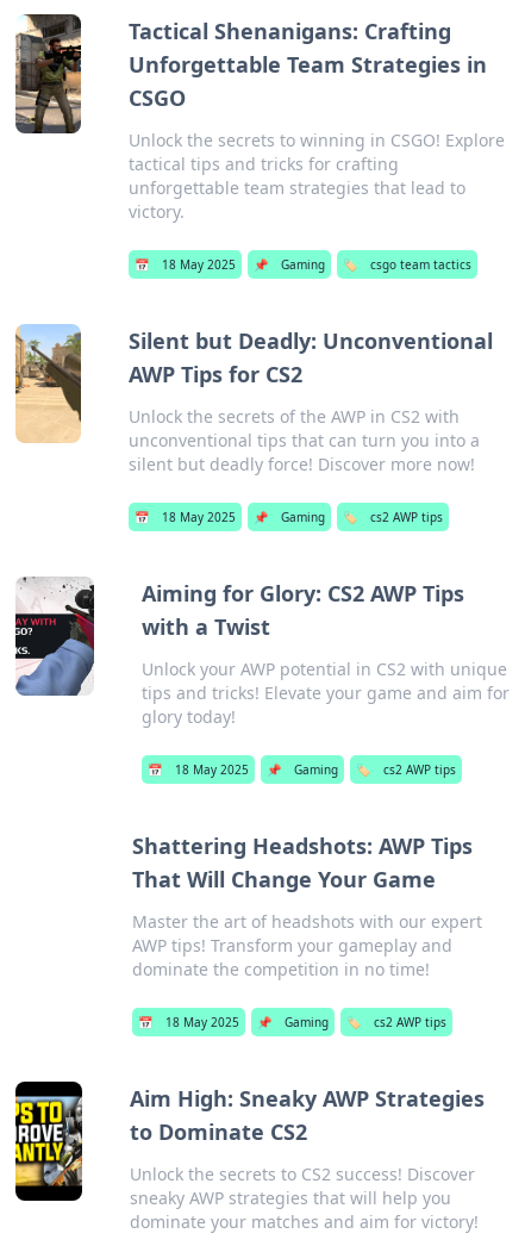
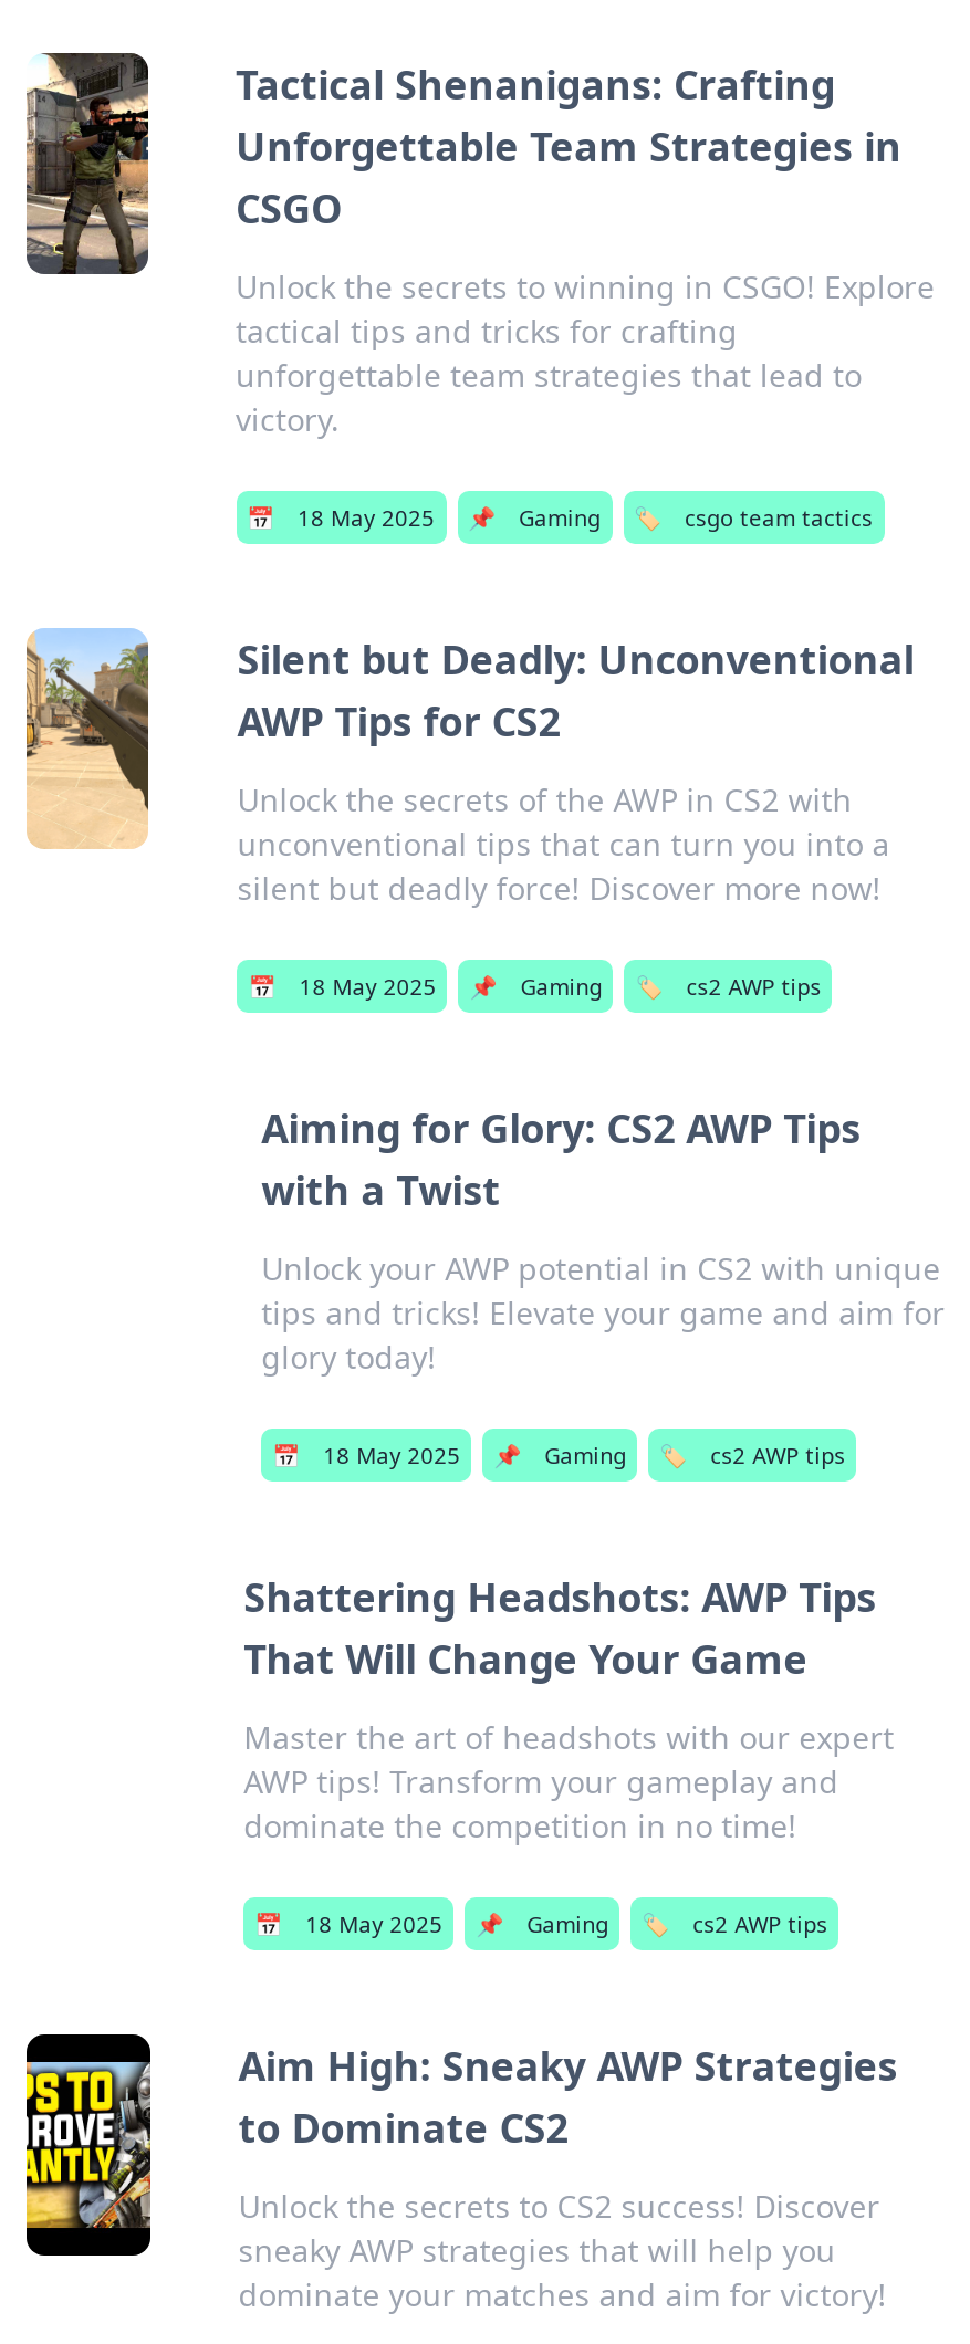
- [image]
